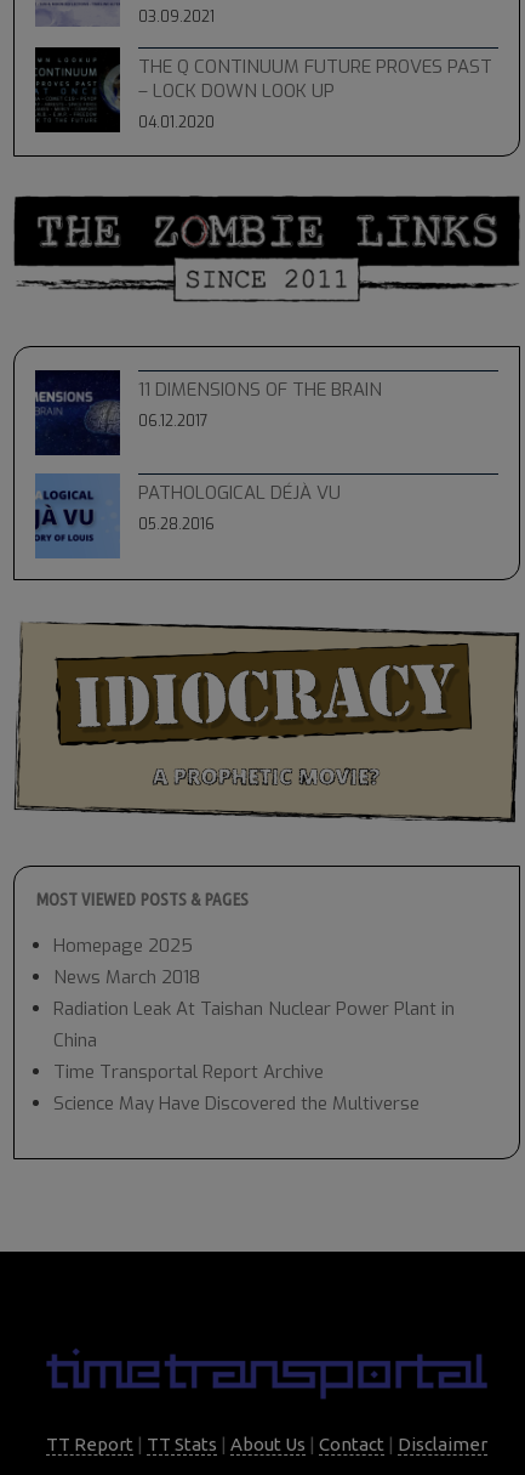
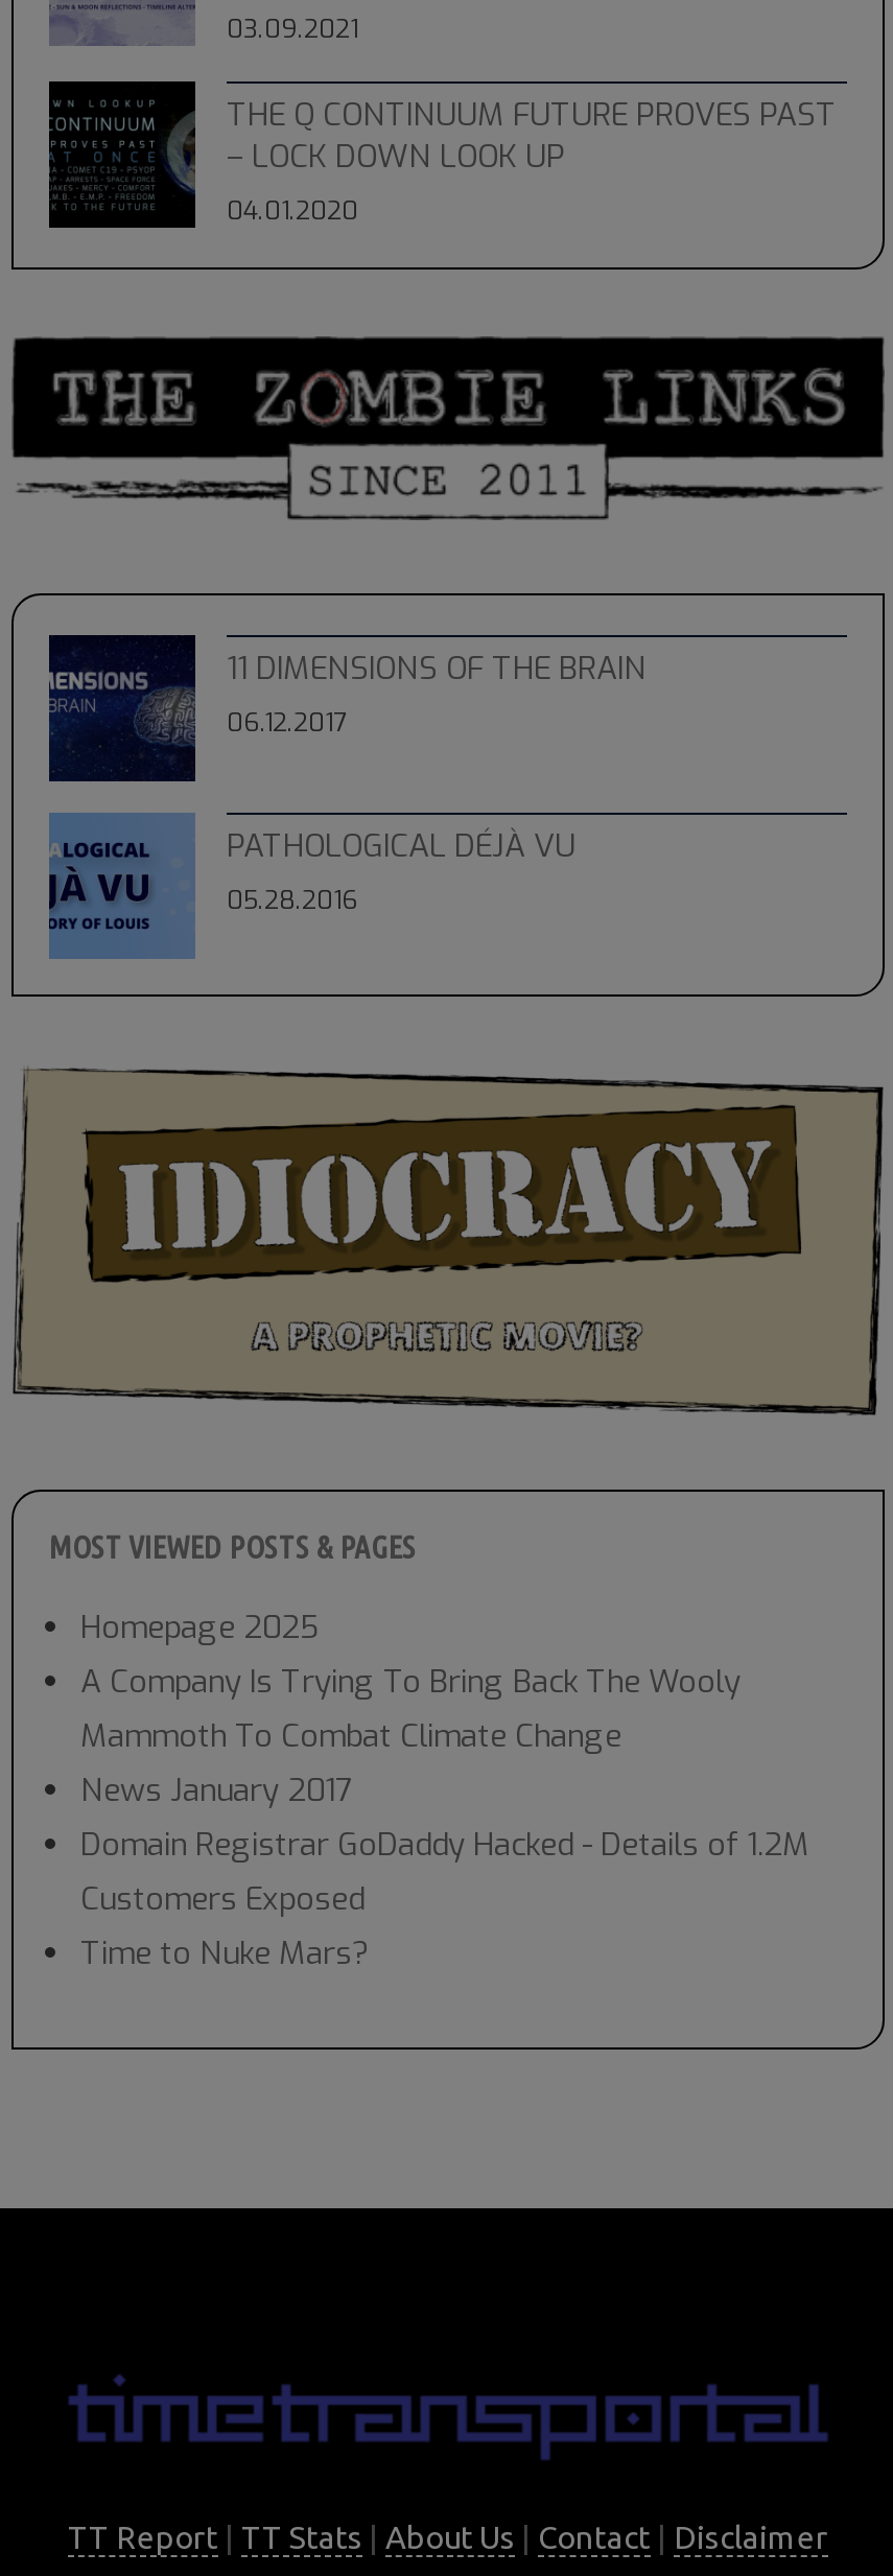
- News March 2018
- Radiation Leak At Taishan Nuclear Power Plant in
- China
- Time Transportal Report Archive
- Science May Have Discovered the Multiverse
+ A Company Is Trying To Bring Back The Wooly
+ Mammoth To Combat Climate Change
+ News January 2017
+ Domain Registrar GoDaddy Hacked - Details of 1.2M
+ Customers Exposed
+ Time to Nuke Mars?
